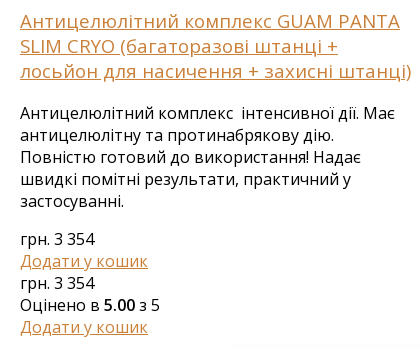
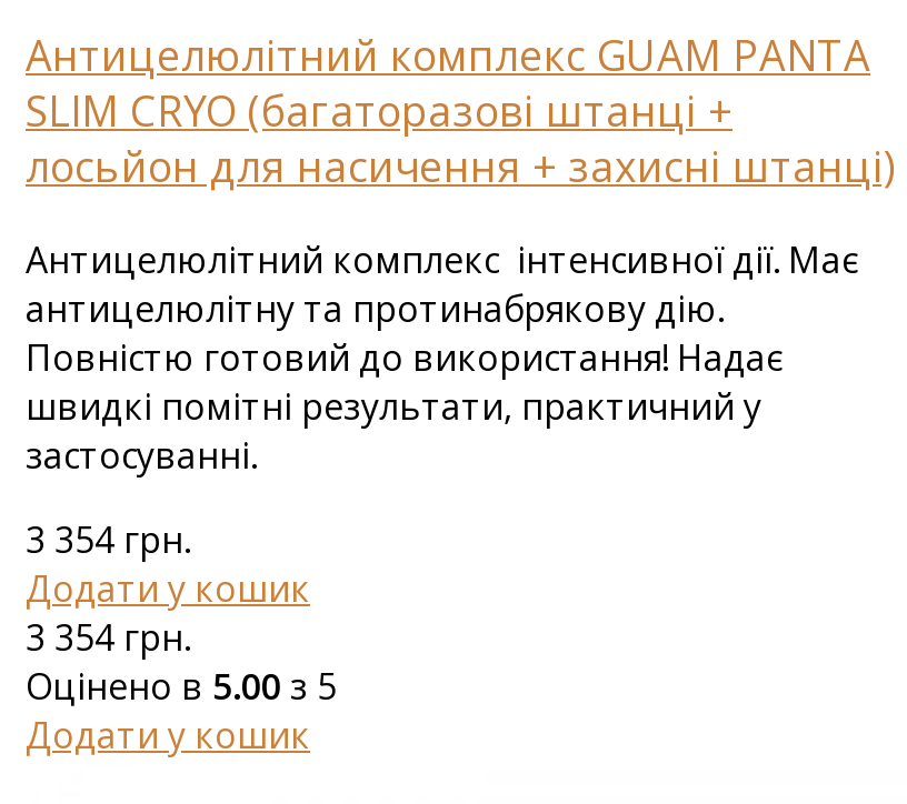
- грн. 3 354
+ 3 354 грн.

- грн. 3 354
+ 3 354 грн.
